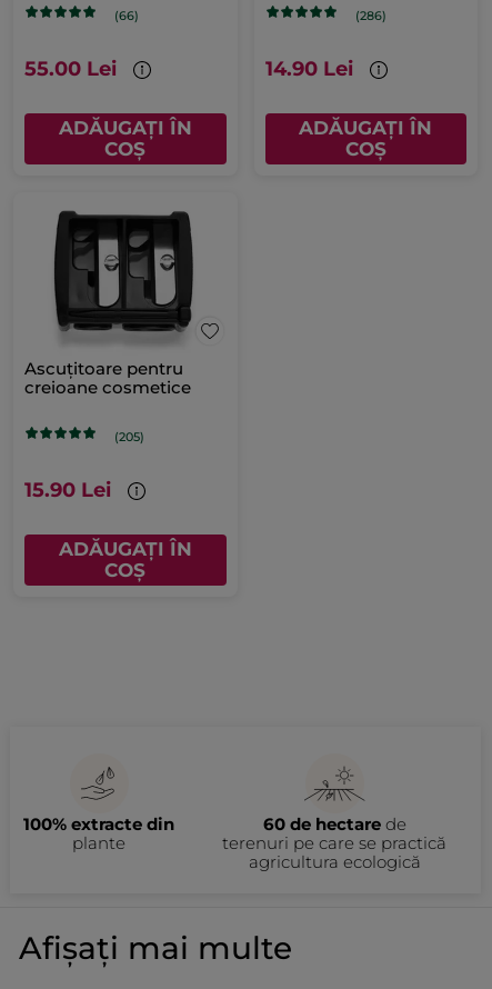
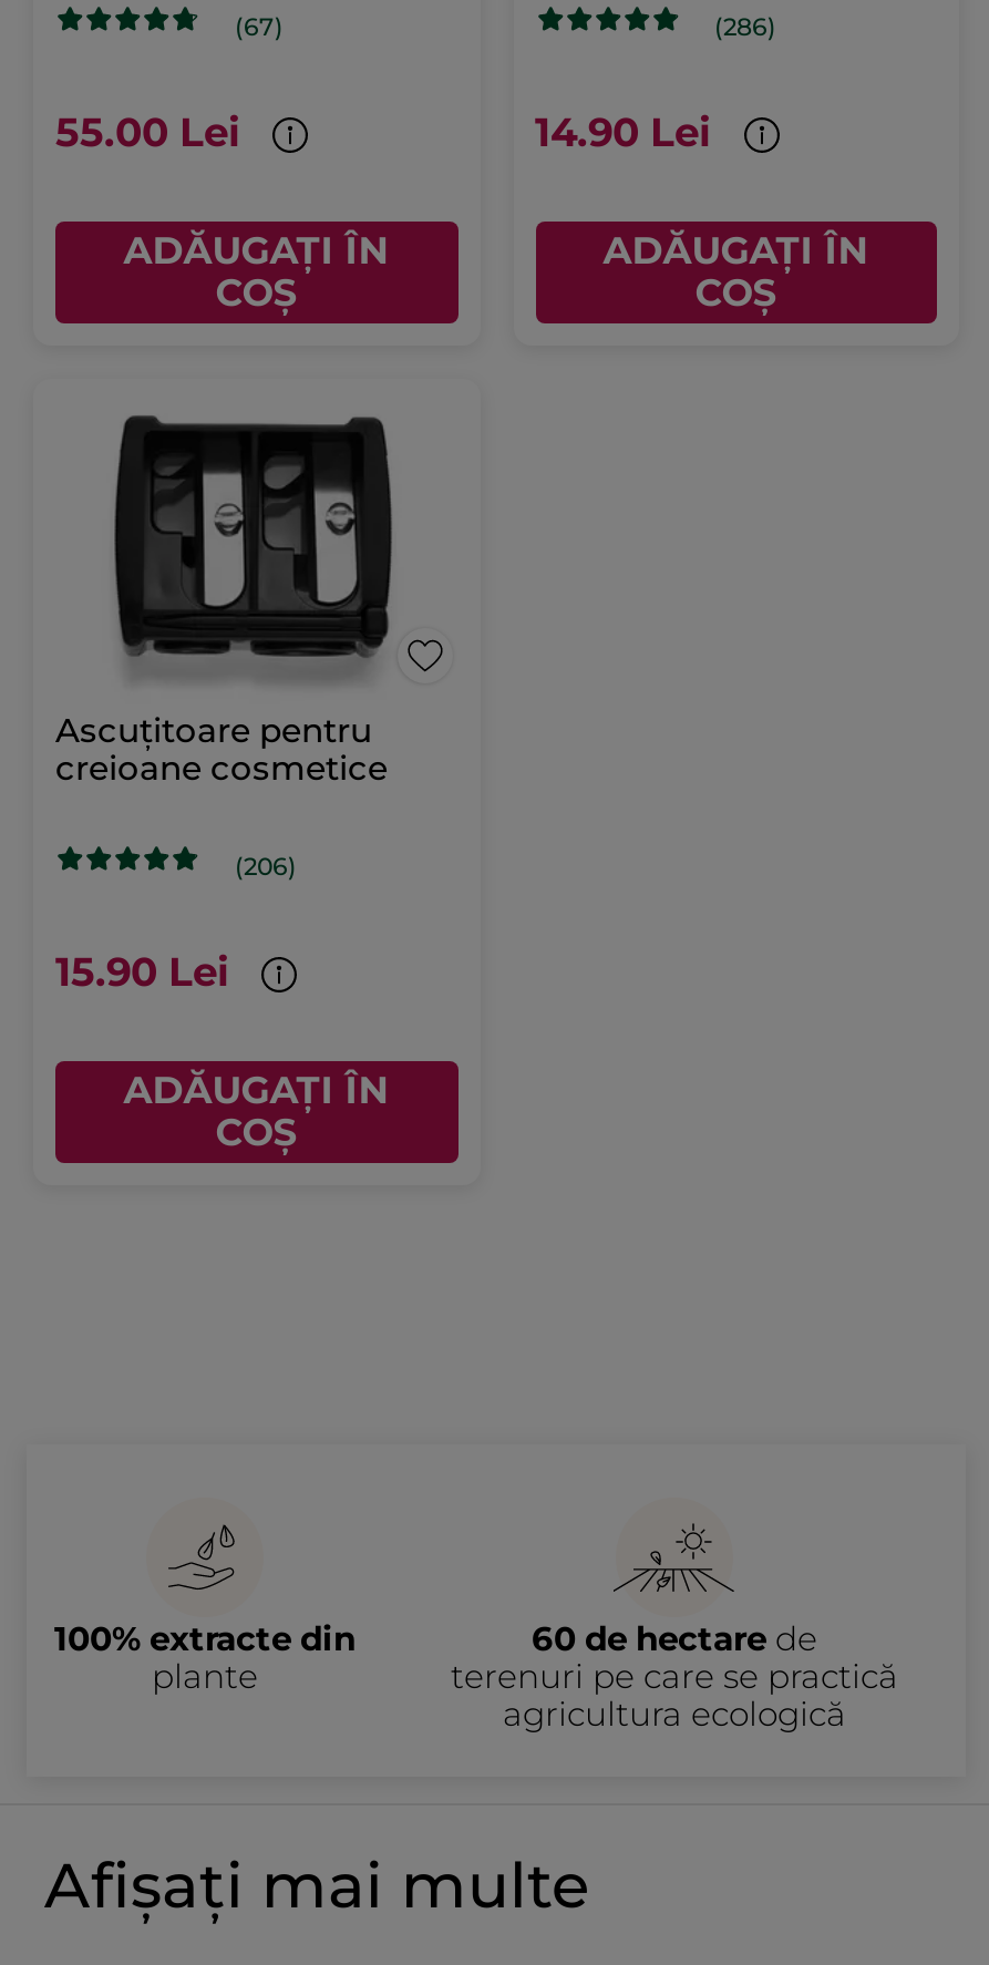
- (66)
+ (67)

- (205)
+ (206)
